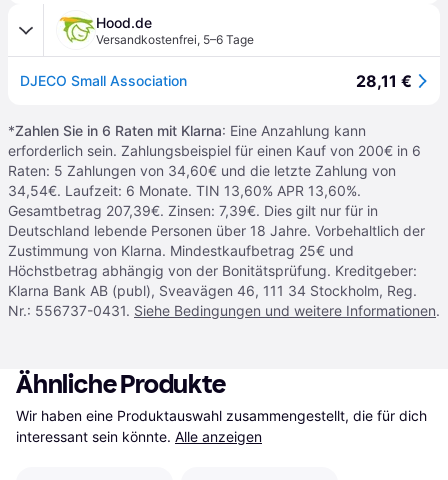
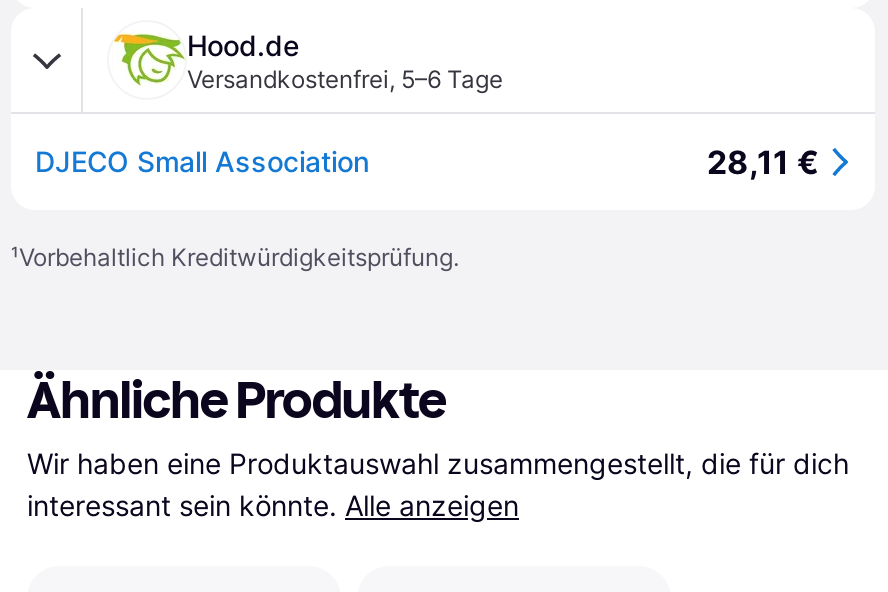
- *Zahlen Sie in 6 Raten mit Klarna: Eine Anzahlung kann
- erforderlich sein. Zahlungsbeispiel für einen Kauf von 200€ in 6
- Raten: 5 Zahlungen von 34,60€ und die letzte Zahlung von
- 34,54€. Laufzeit: 6 Monate. TIN 13,60% APR 13,60%.
- Gesamtbetrag 207,39€. Zinsen: 7,39€. Dies gilt nur für in
- Deutschland lebende Personen über 18 Jahre. Vorbehaltlich der
- Zustimmung von Klarna. Mindestkaufbetrag 25€ und
- Höchstbetrag abhängig von der Bonitätsprüfung. Kreditgeber:
- Klarna Bank AB (publ), Sveavägen 46, 111 34 Stockholm, Reg.
- Nr.: 556737-0431. Siehe Bedingungen und weitere Informationen.
+ ¹Vorbehaltlich Kreditwürdigkeitsprüfung.
